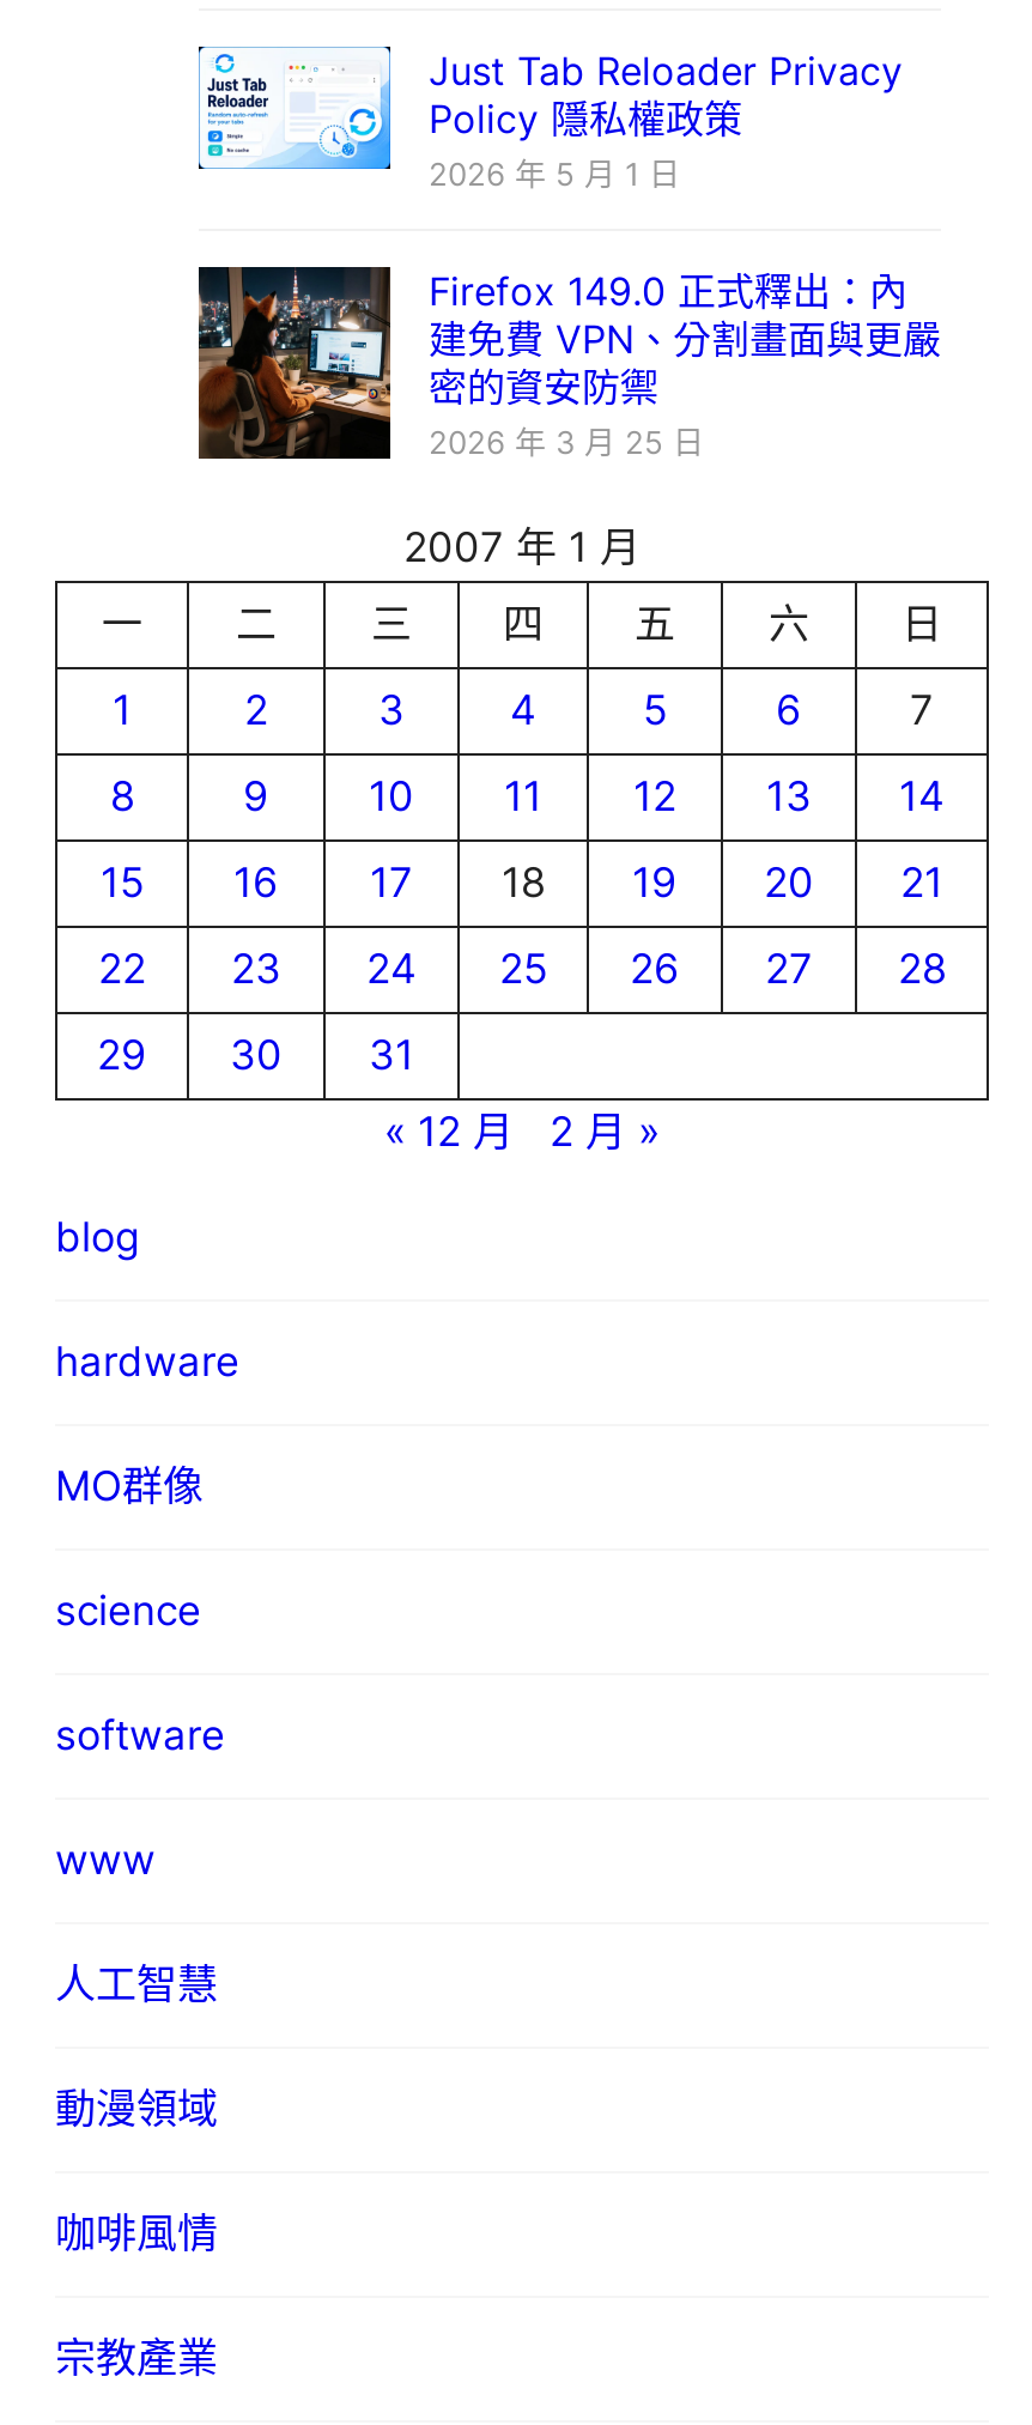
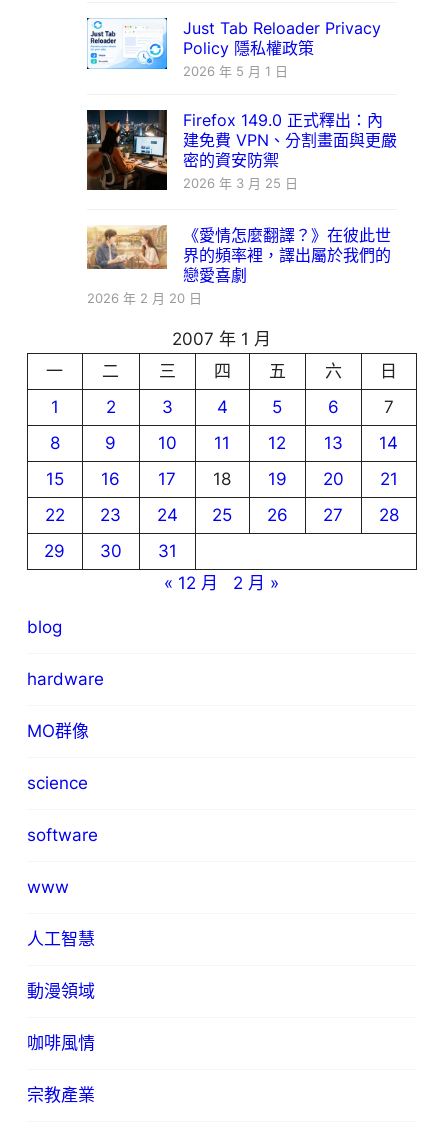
+ [image]
+ 《愛情怎麼翻譯？》在彼此世
+ 界的頻率裡，譯出屬於我們的
+ 戀愛喜劇
+ 2026 年 2 月 20 日
